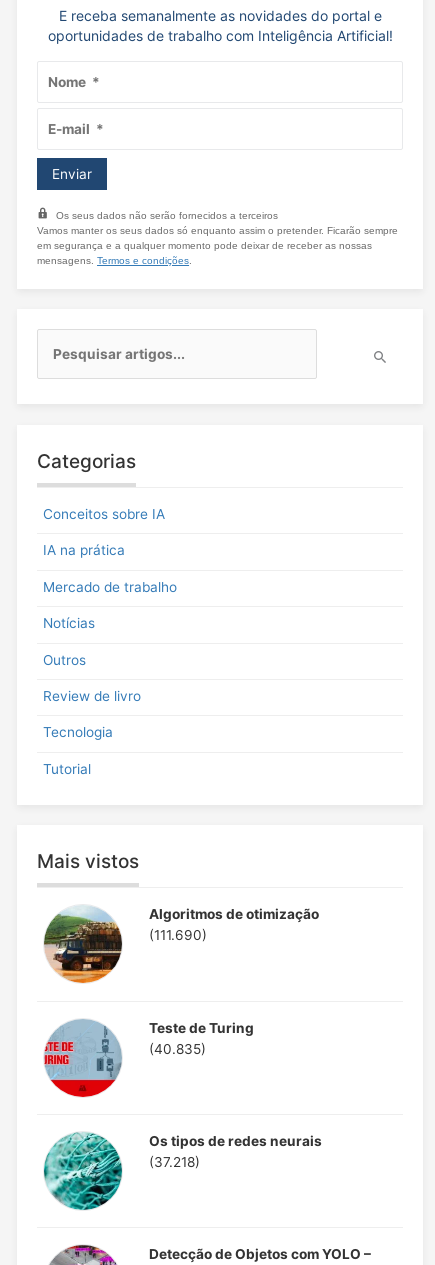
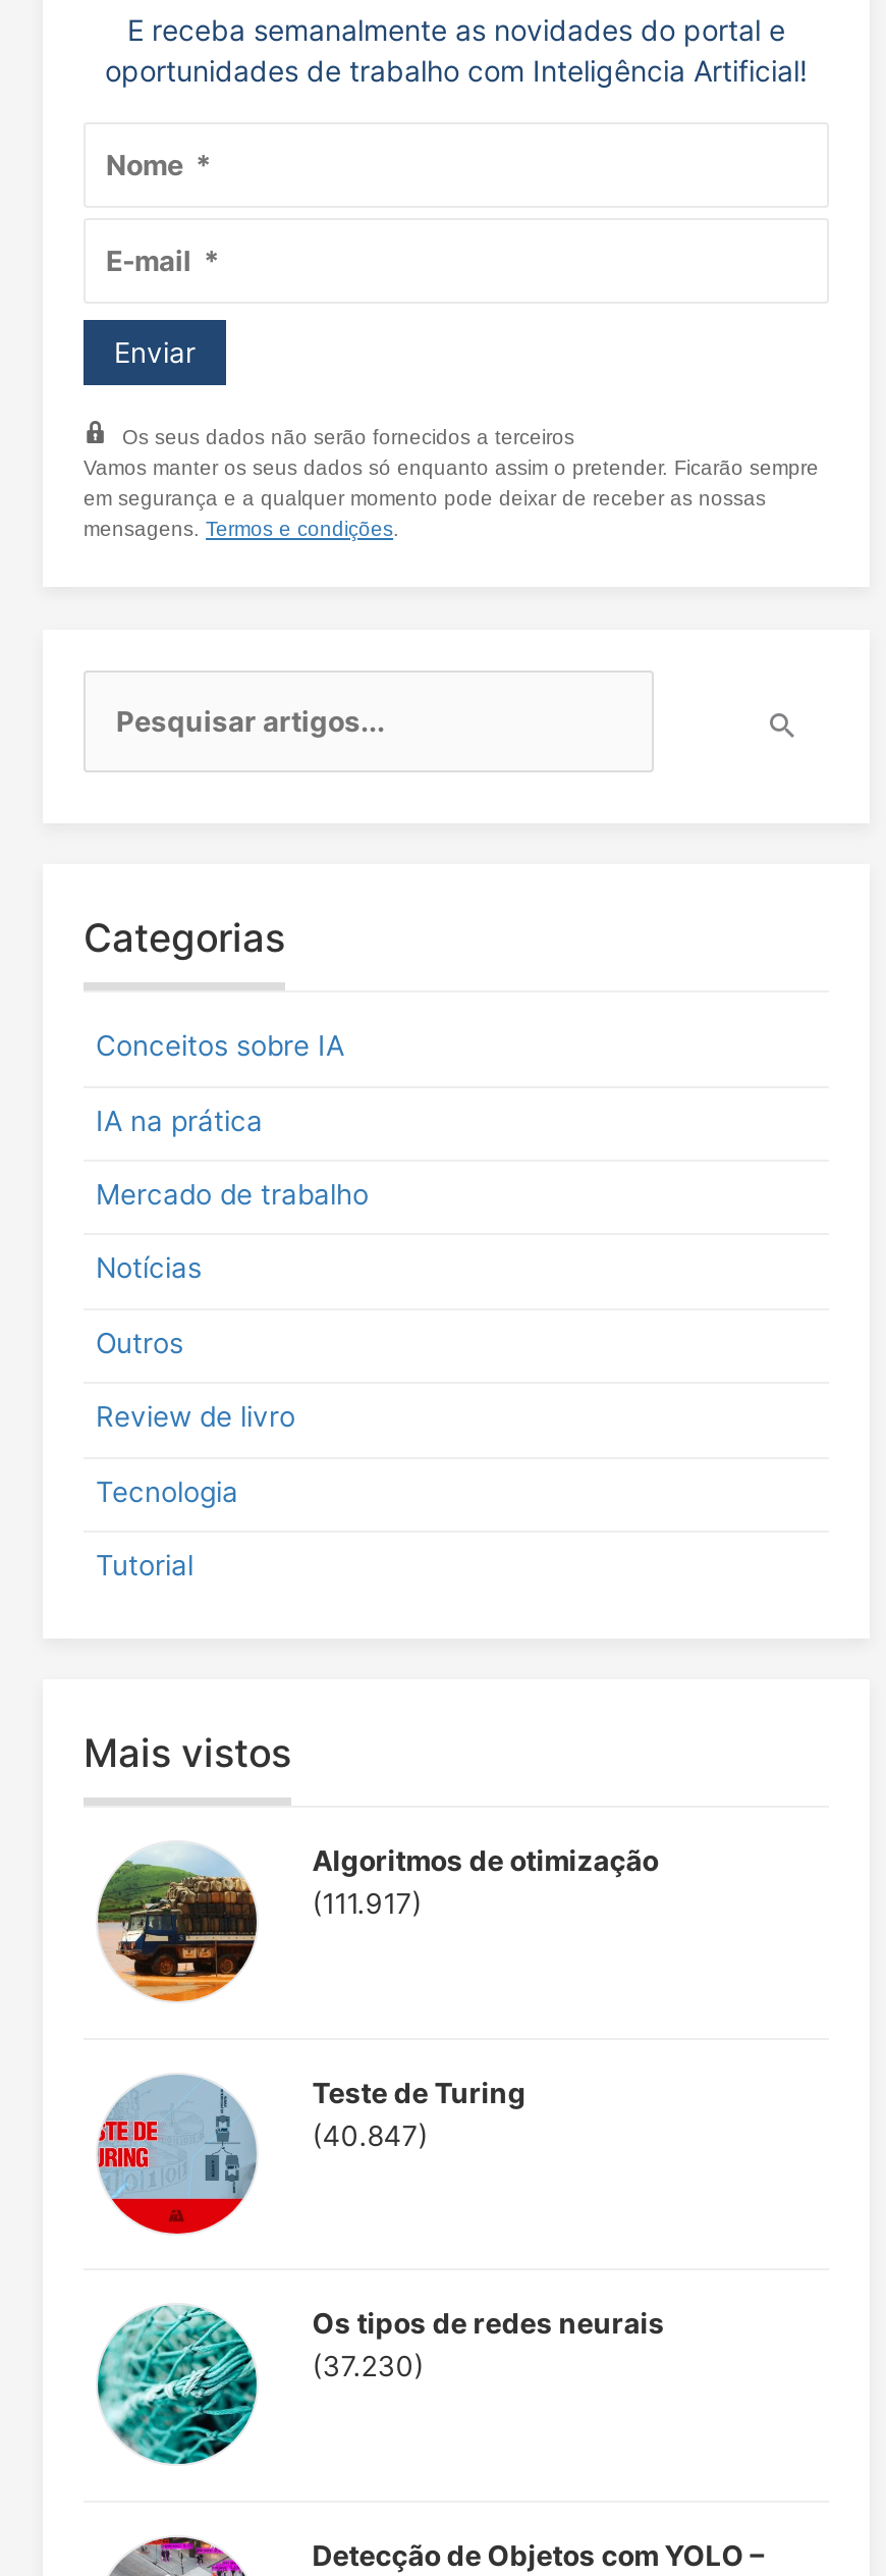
- (111.690)
+ (111.917)

- (40.835)
+ (40.847)

- (37.218)
+ (37.230)
